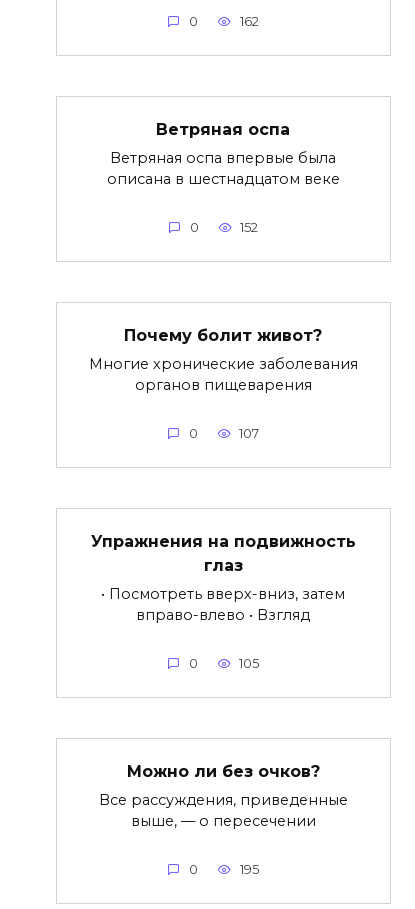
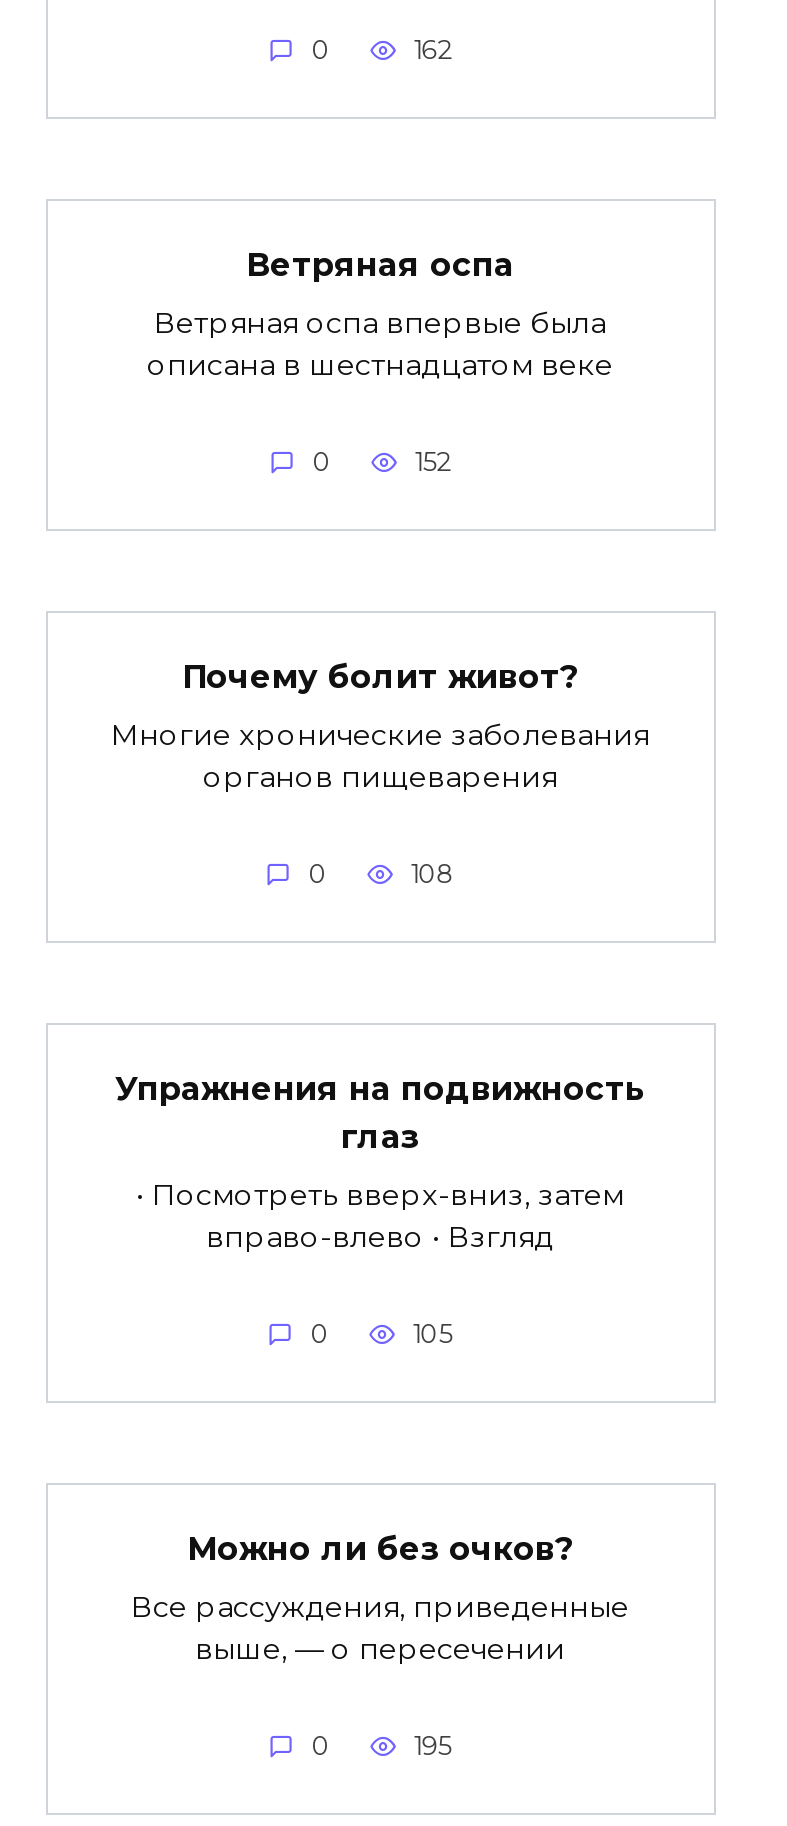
- 107
+ 108
